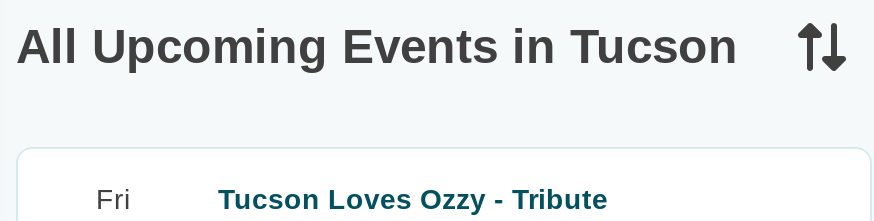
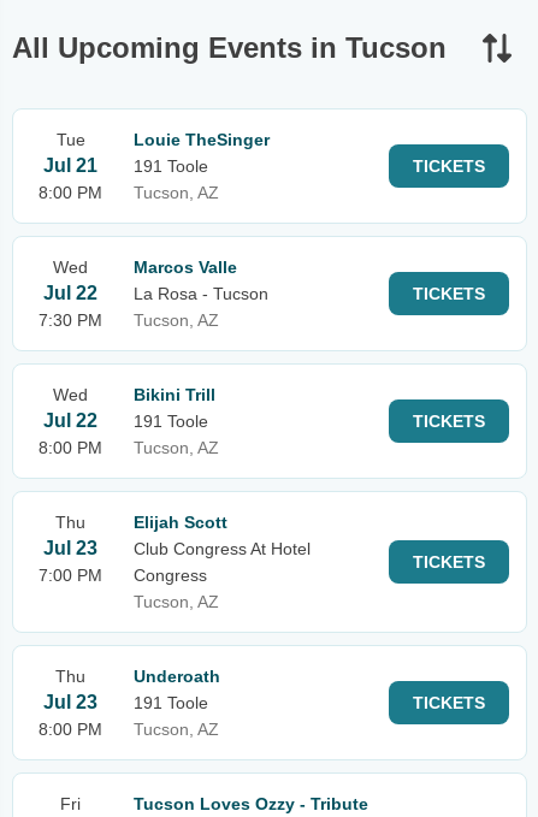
+ Tue
+ Jul 21
+ 8:00 PM

+ Wed
+ Jul 22
+ 7:30 PM

+ Wed
+ Jul 22
+ 8:00 PM

+ Thu
+ Jul 23
+ 7:00 PM

+ Thu
+ Jul 23
+ 8:00 PM

+ Louie TheSinger
+ 191 Toole
+ Tucson, AZ

+ Marcos Valle
+ La Rosa - Tucson
+ Tucson, AZ

+ Bikini Trill
+ 191 Toole
+ Tucson, AZ

+ Elijah Scott
+ Club Congress At Hotel
+ Congress
+ Tucson, AZ

+ Underoath
+ 191 Toole
+ Tucson, AZ

+ TICKETS

+ TICKETS

+ TICKETS

+ TICKETS

+ TICKETS
